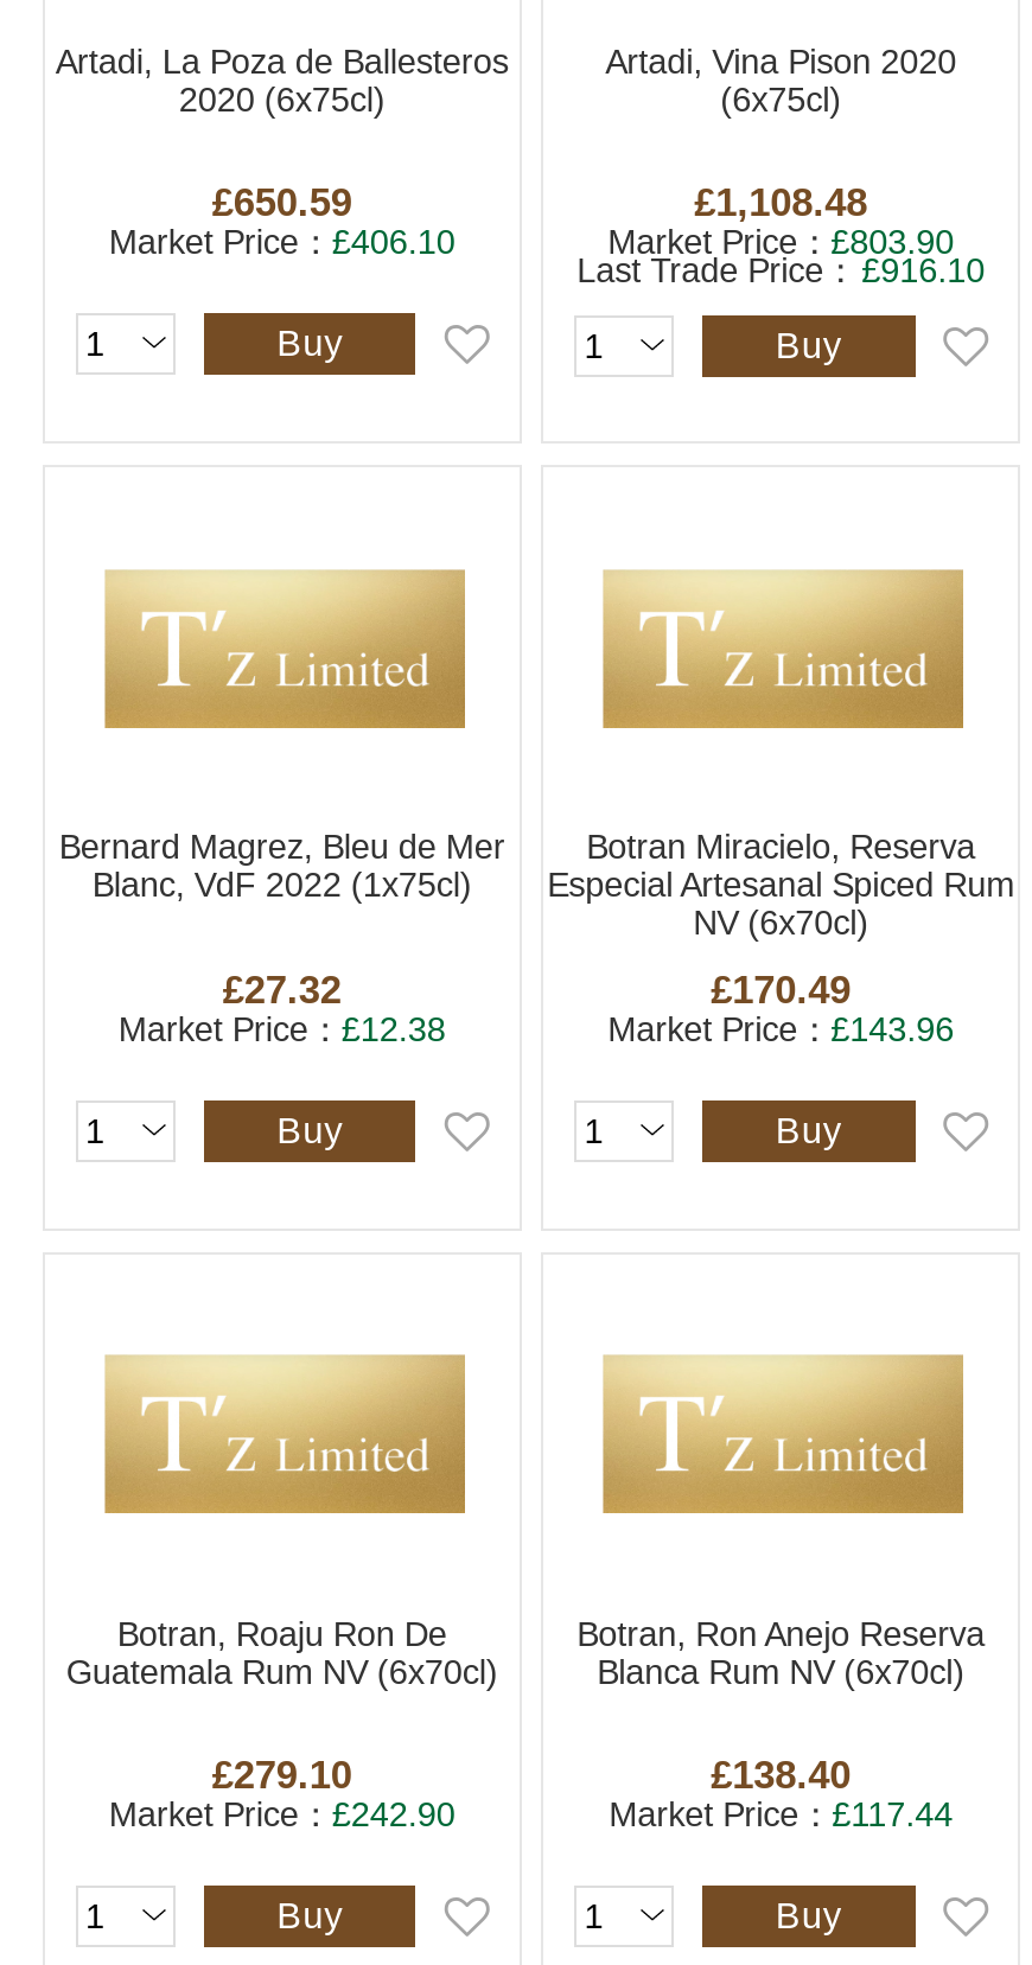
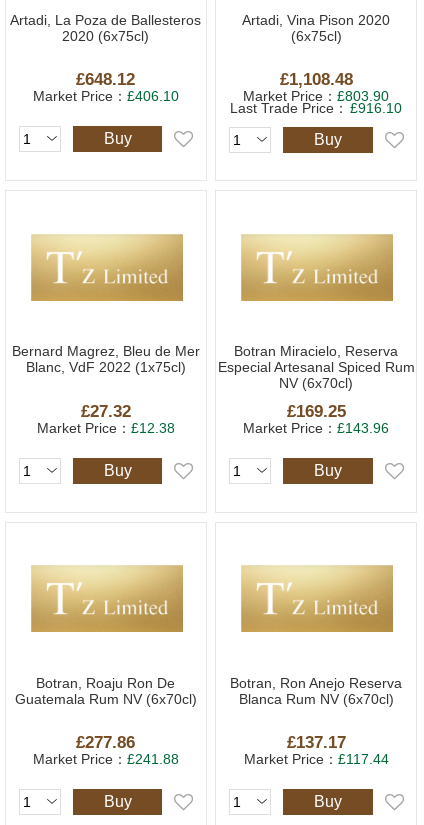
- £650.59
+ £648.12

- £170.49
+ £169.25

- £279.10
+ £277.86

- £138.40
+ £137.17

- Market Price：£242.90
+ Market Price：£241.88
